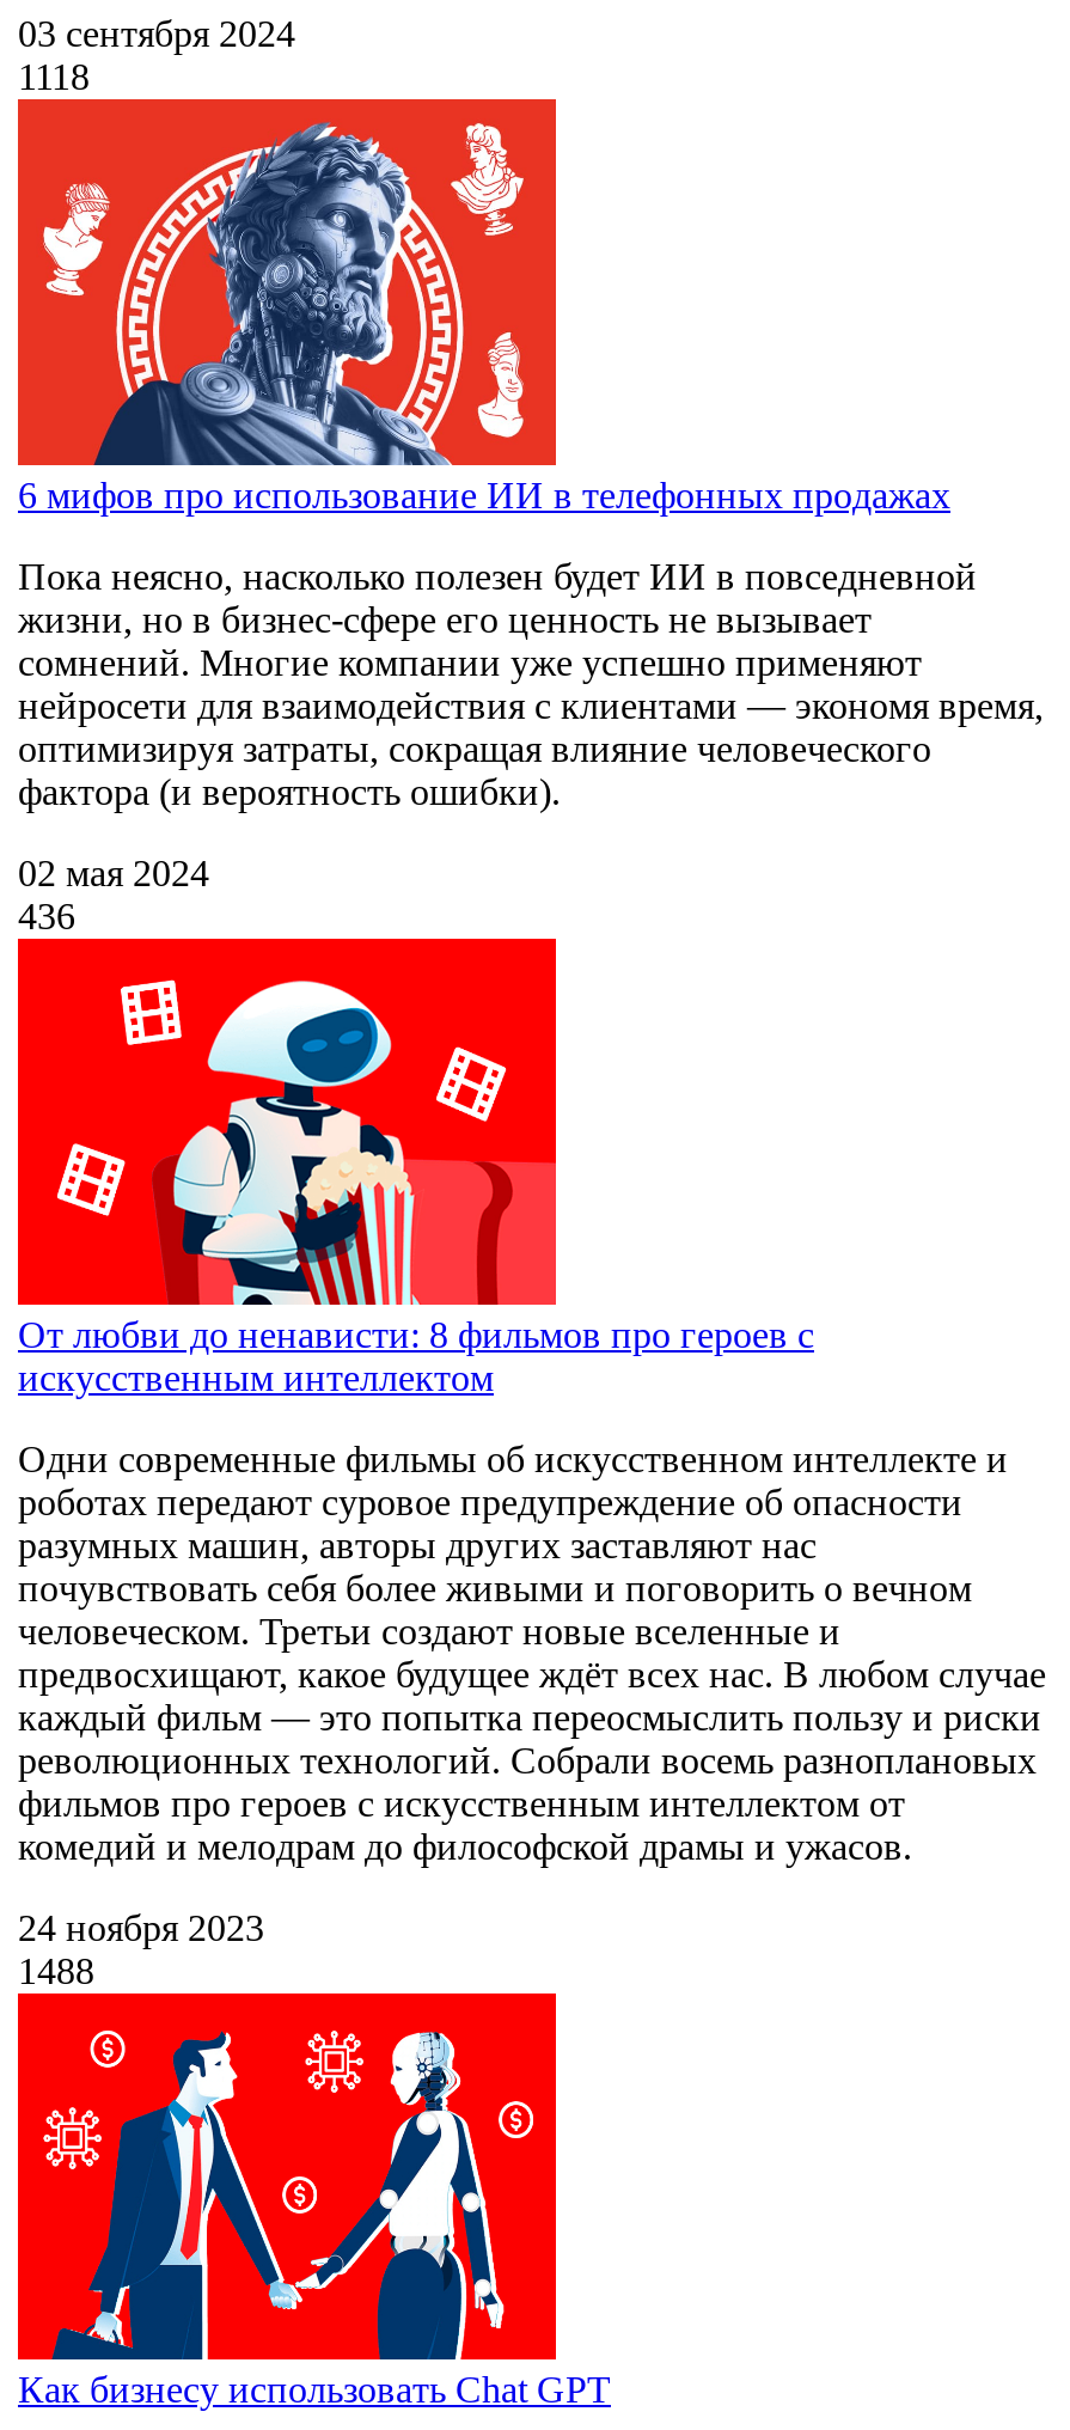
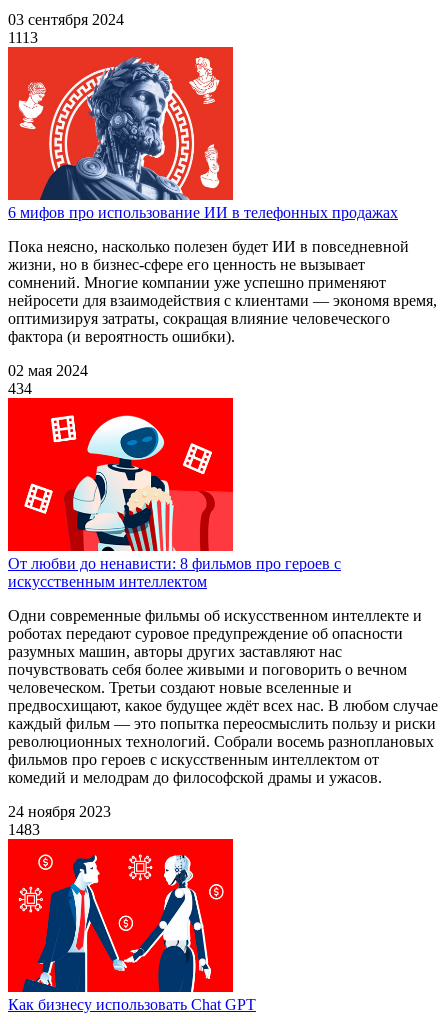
- 1118
+ 1113

- 436
+ 434

- 1488
+ 1483
